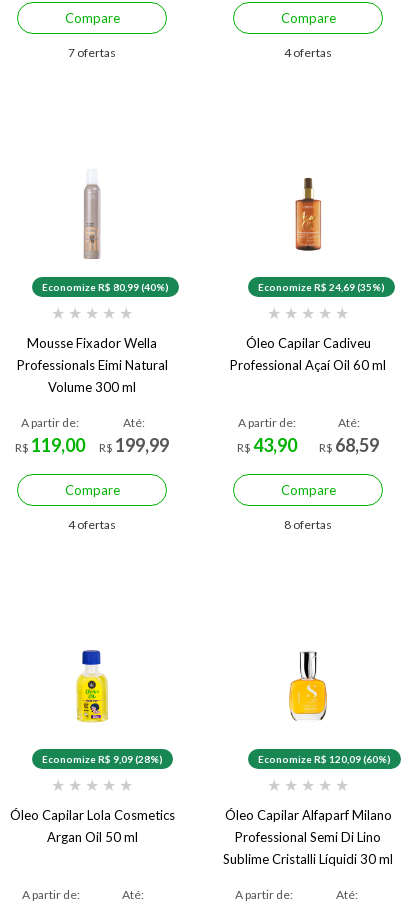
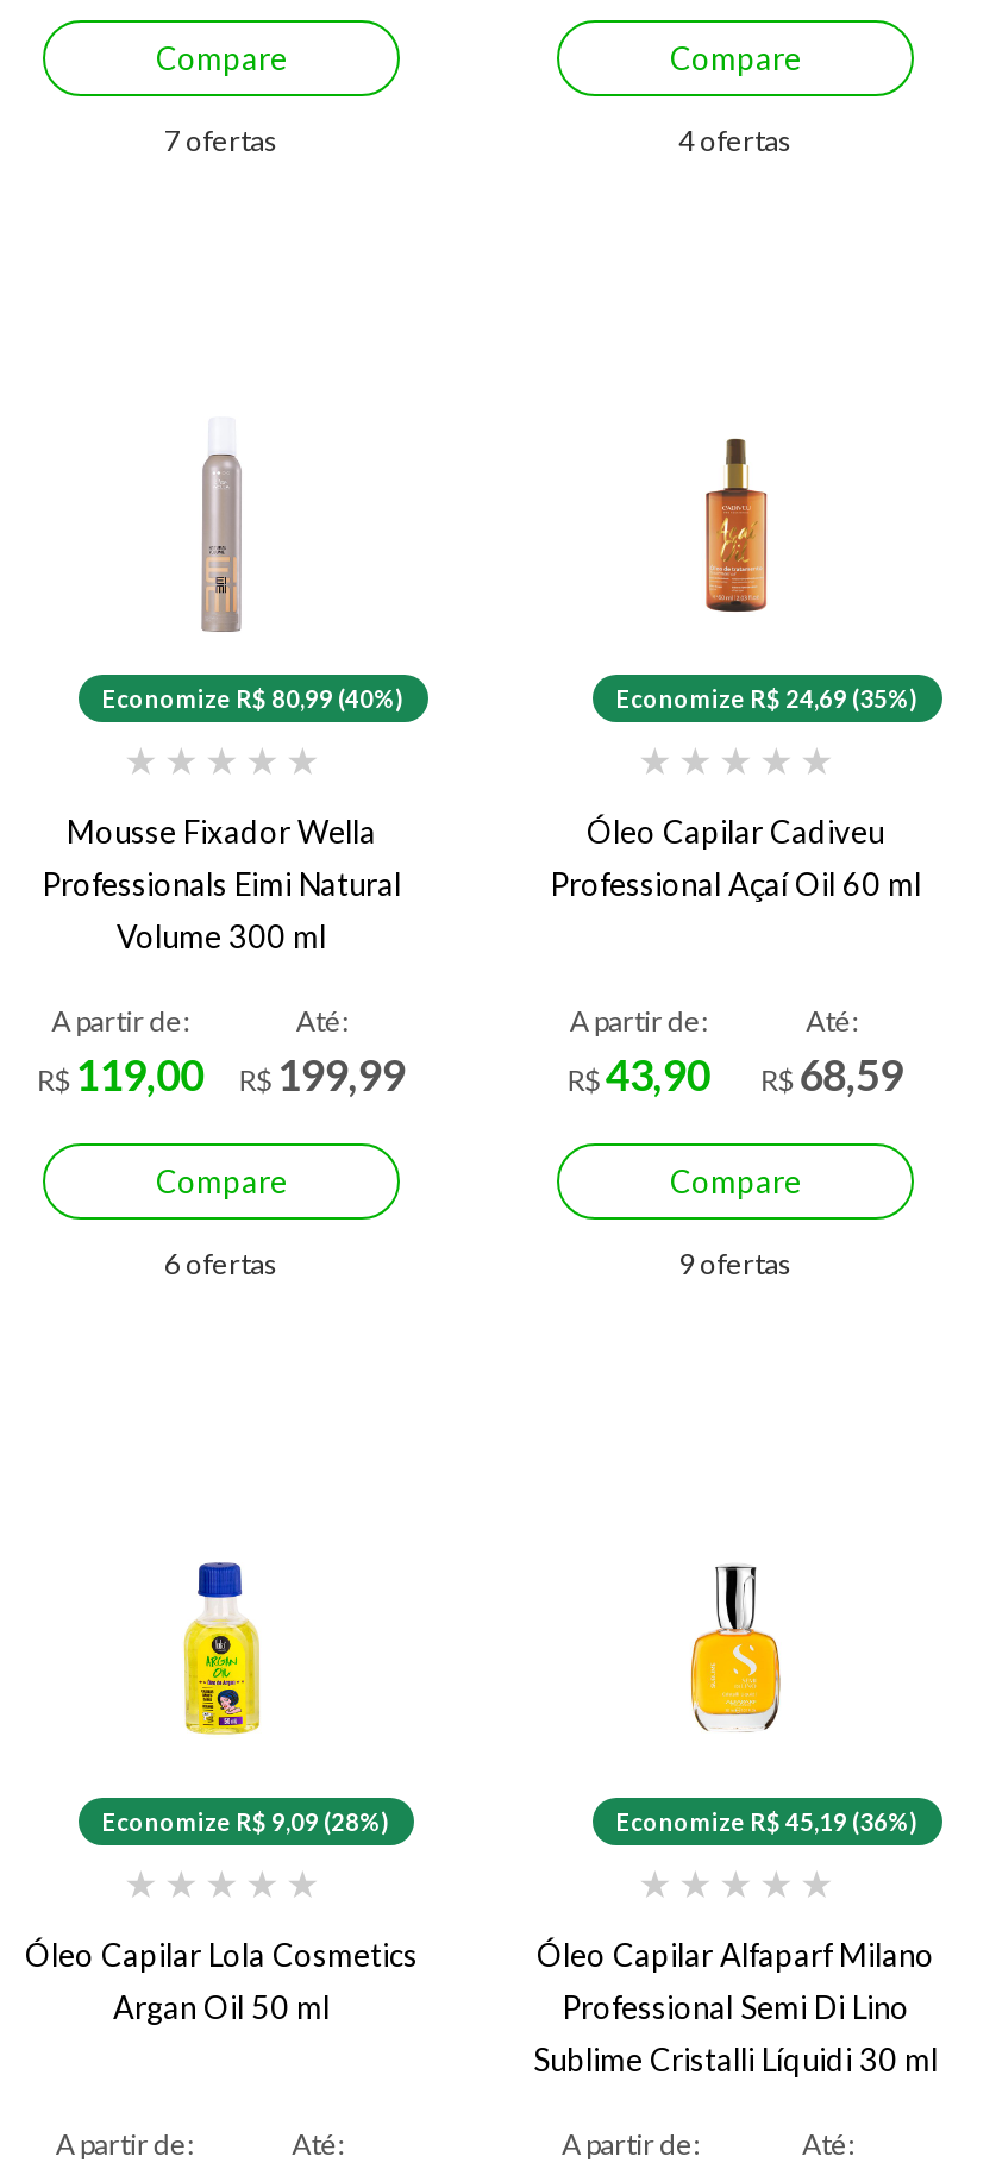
- 4 ofertas
+ 6 ofertas

- 8 ofertas
+ 9 ofertas

- Economize R$ 120,09 (60%)
+ Economize R$ 45,19 (36%)
